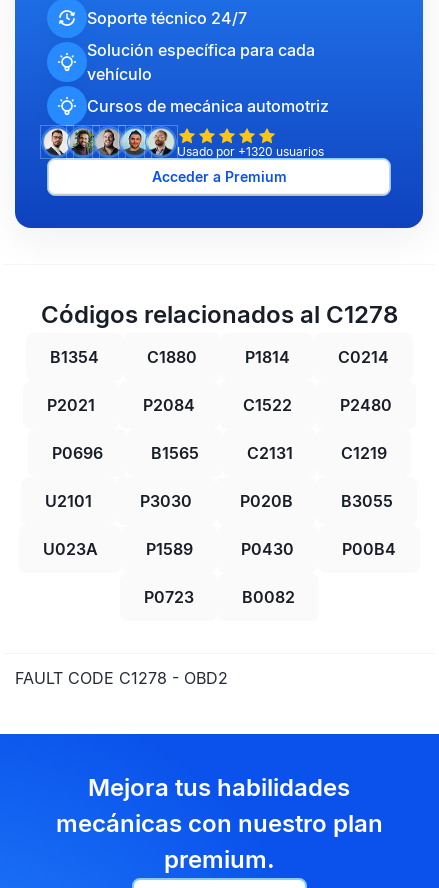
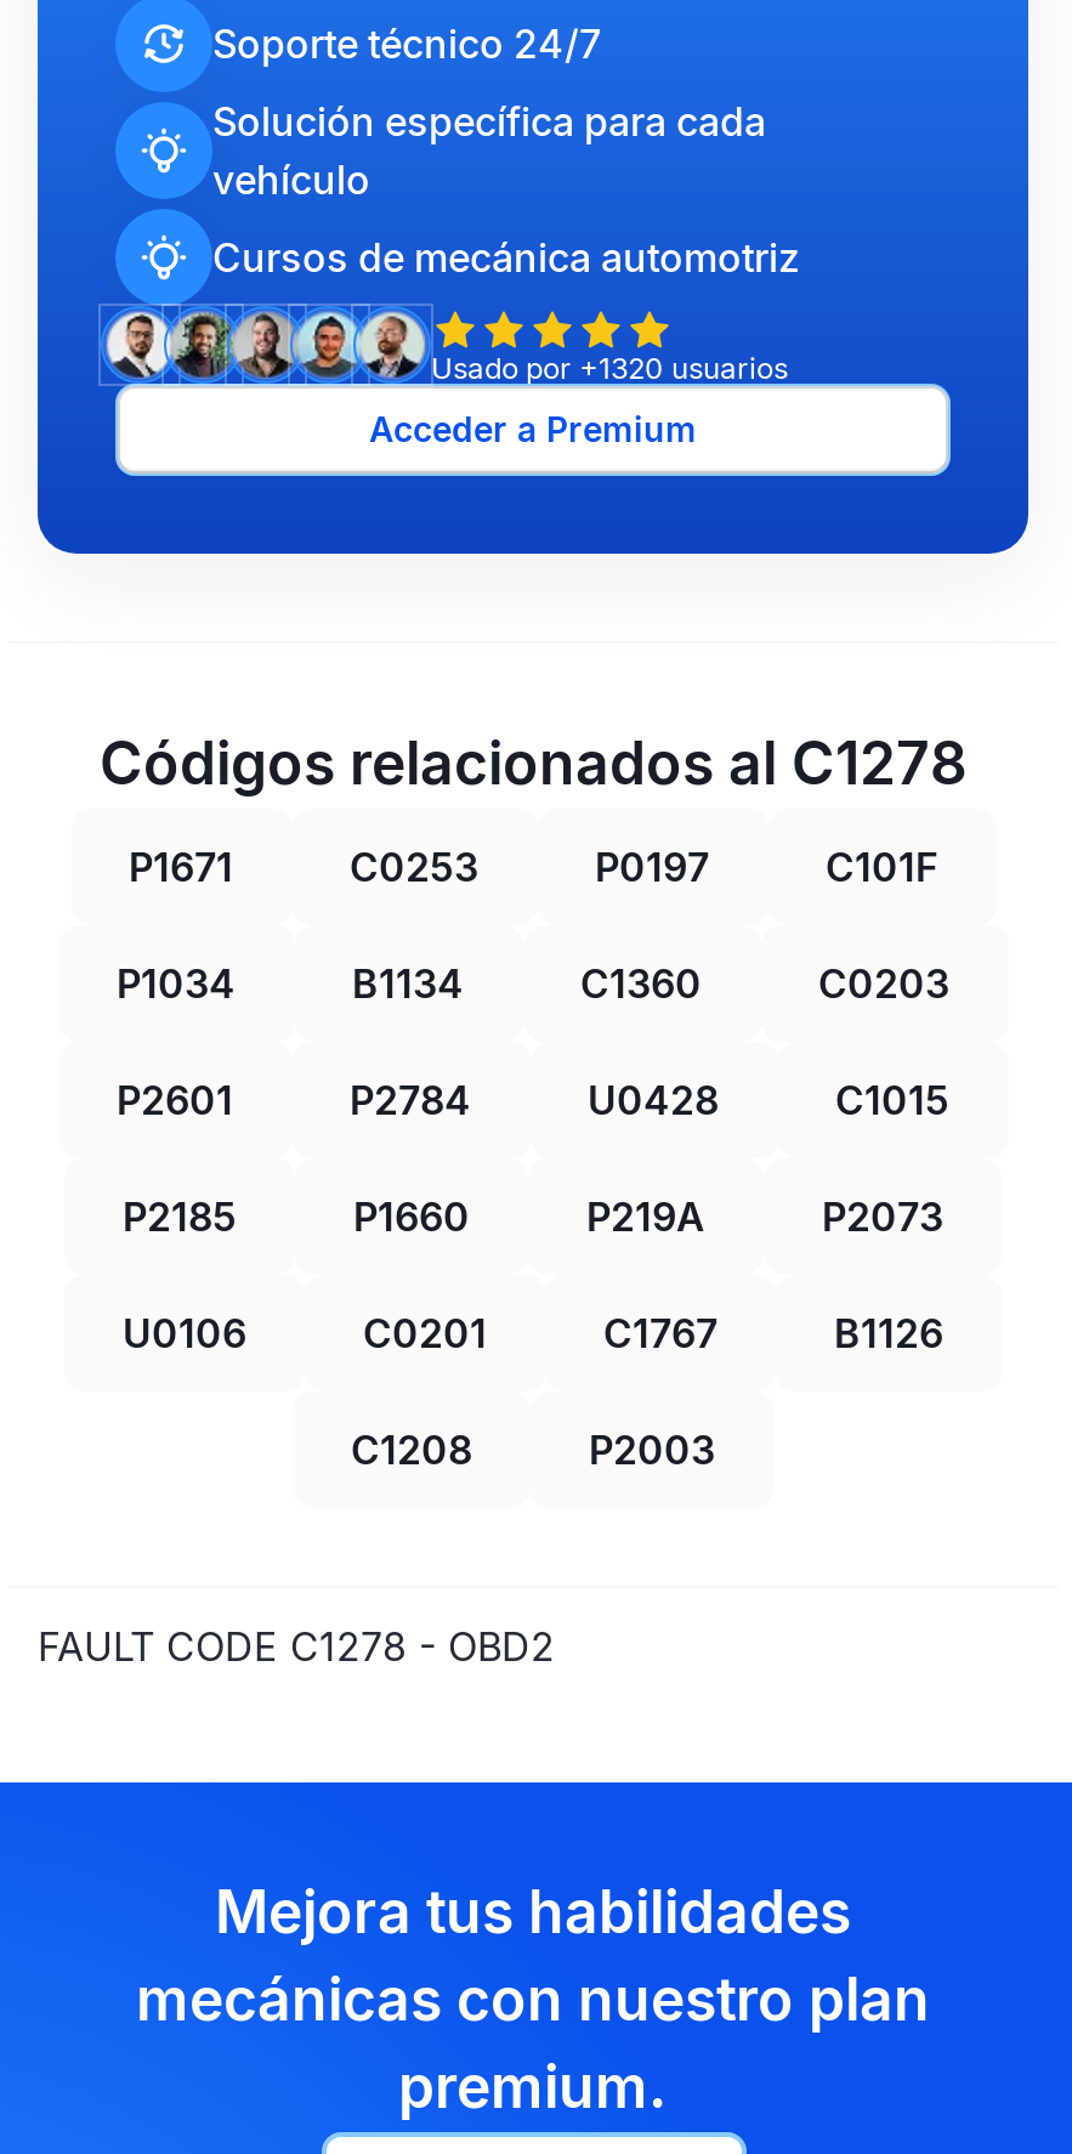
- B1354
- C1880
- P1814
- C0214
+ P1671
+ C0253
+ P0197
+ C101F

- P2021
- P2084
- C1522
- P2480
+ P1034
+ B1134
+ C1360
+ C0203

- P0696
- B1565
- C2131
- C1219
+ P2601
+ P2784
+ U0428
+ C1015

- U2101
- P3030
- P020B
- B3055
+ P2185
+ P1660
+ P219A
+ P2073

- U023A
- P1589
- P0430
- P00B4
+ U0106
+ C0201
+ C1767
+ B1126

- P0723
- B0082
+ C1208
+ P2003
